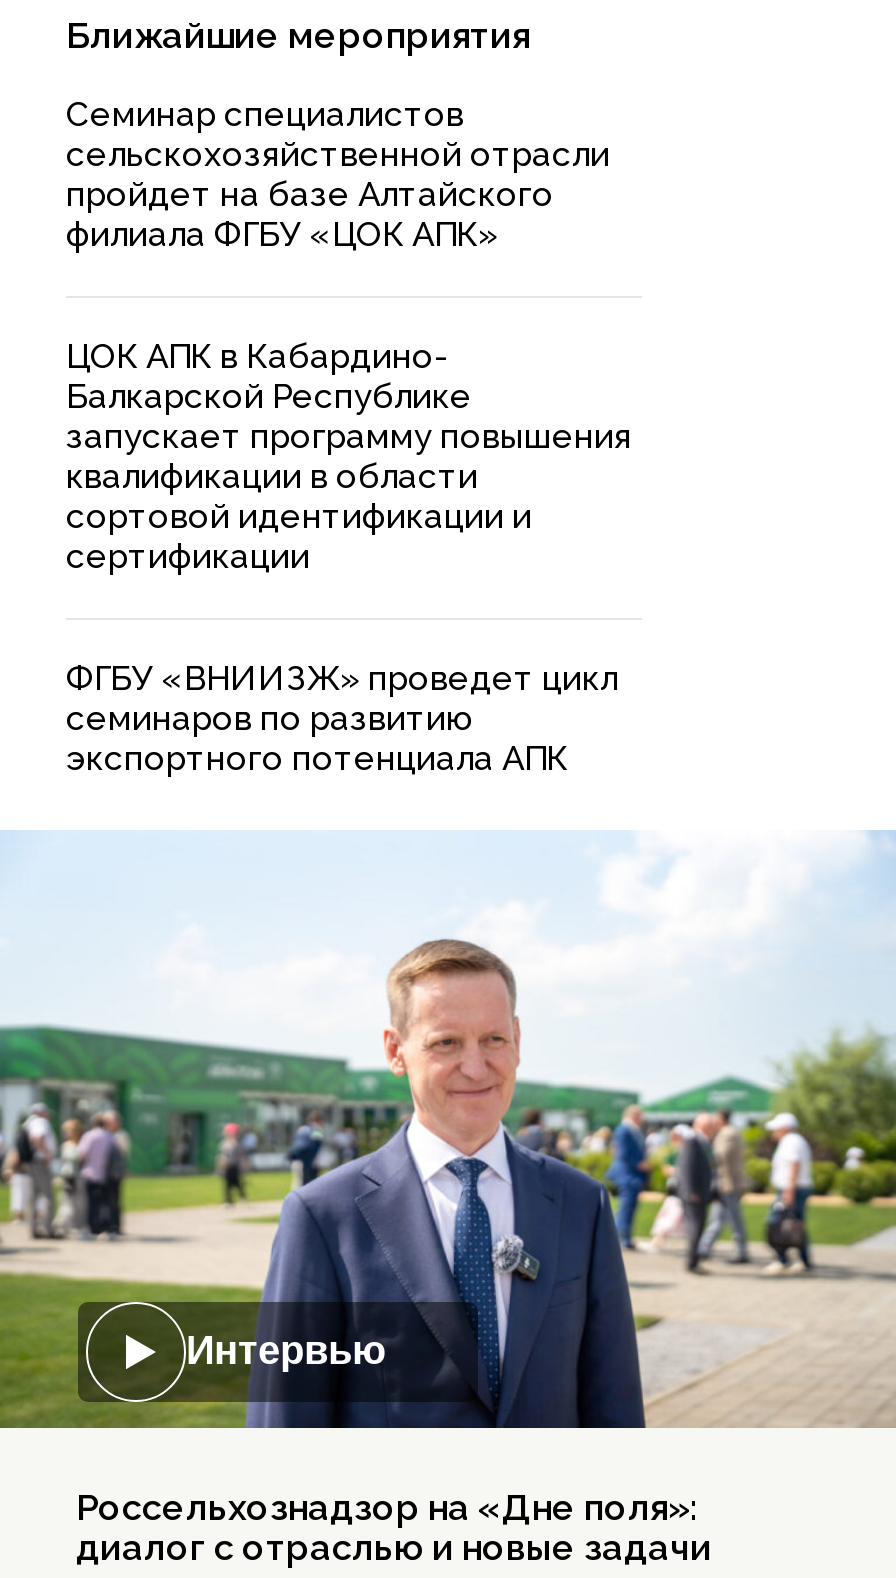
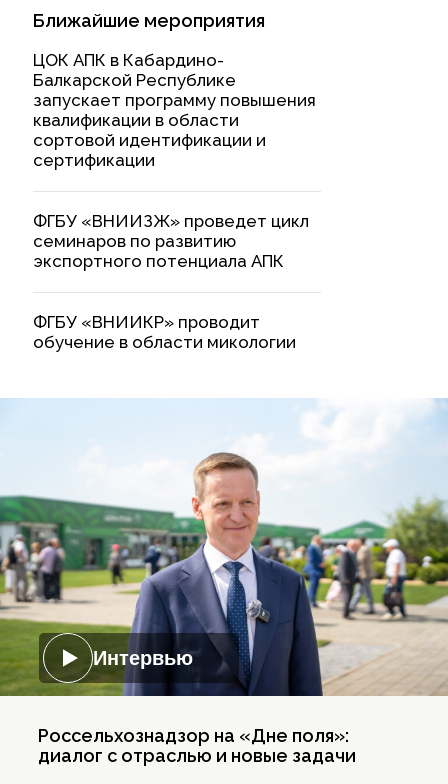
- Семинар специалистов
- сельскохозяйственной отрасли
- пройдет на базе Алтайского
- филиала ФГБУ «ЦОК АПК»

moved up: ЦОК АПК в Кабардино- | Балкарской Республике | запускает программу повышения | ... | семинаров по развитию | экспортного потенциала АПК

+ ФГБУ «ВНИИКР» проводит
+ обучение в области микологии
